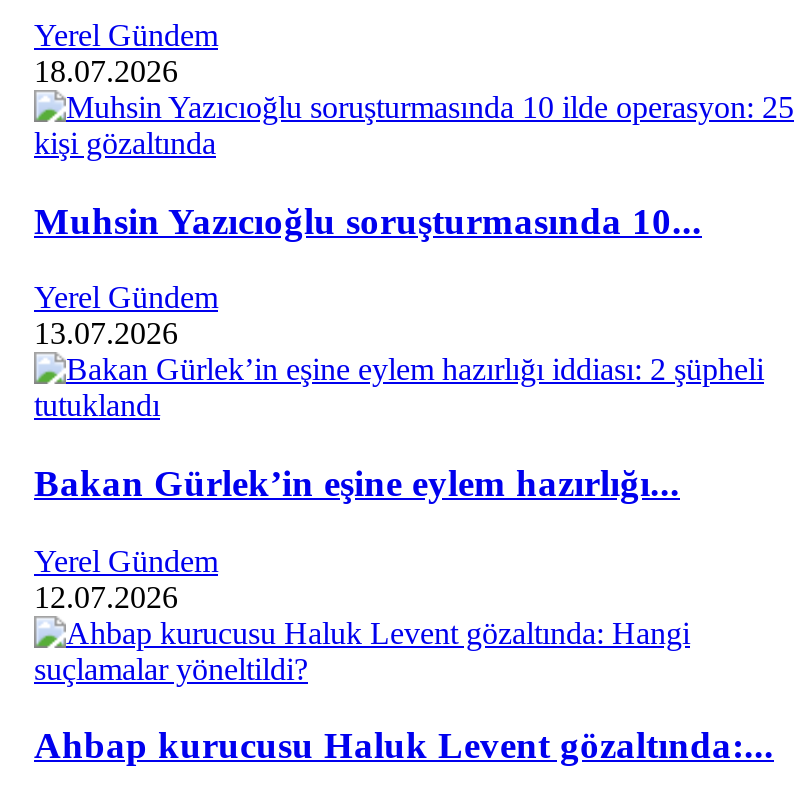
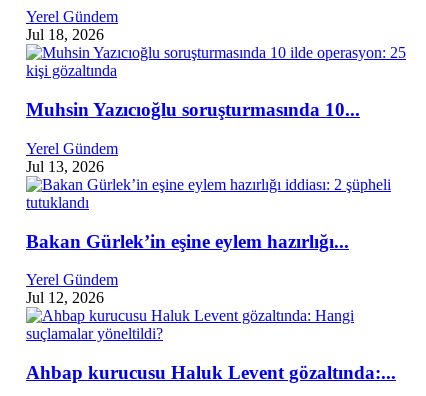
- 18.07.2026
+ Jul 18, 2026

- 13.07.2026
+ Jul 13, 2026

- 12.07.2026
+ Jul 12, 2026
